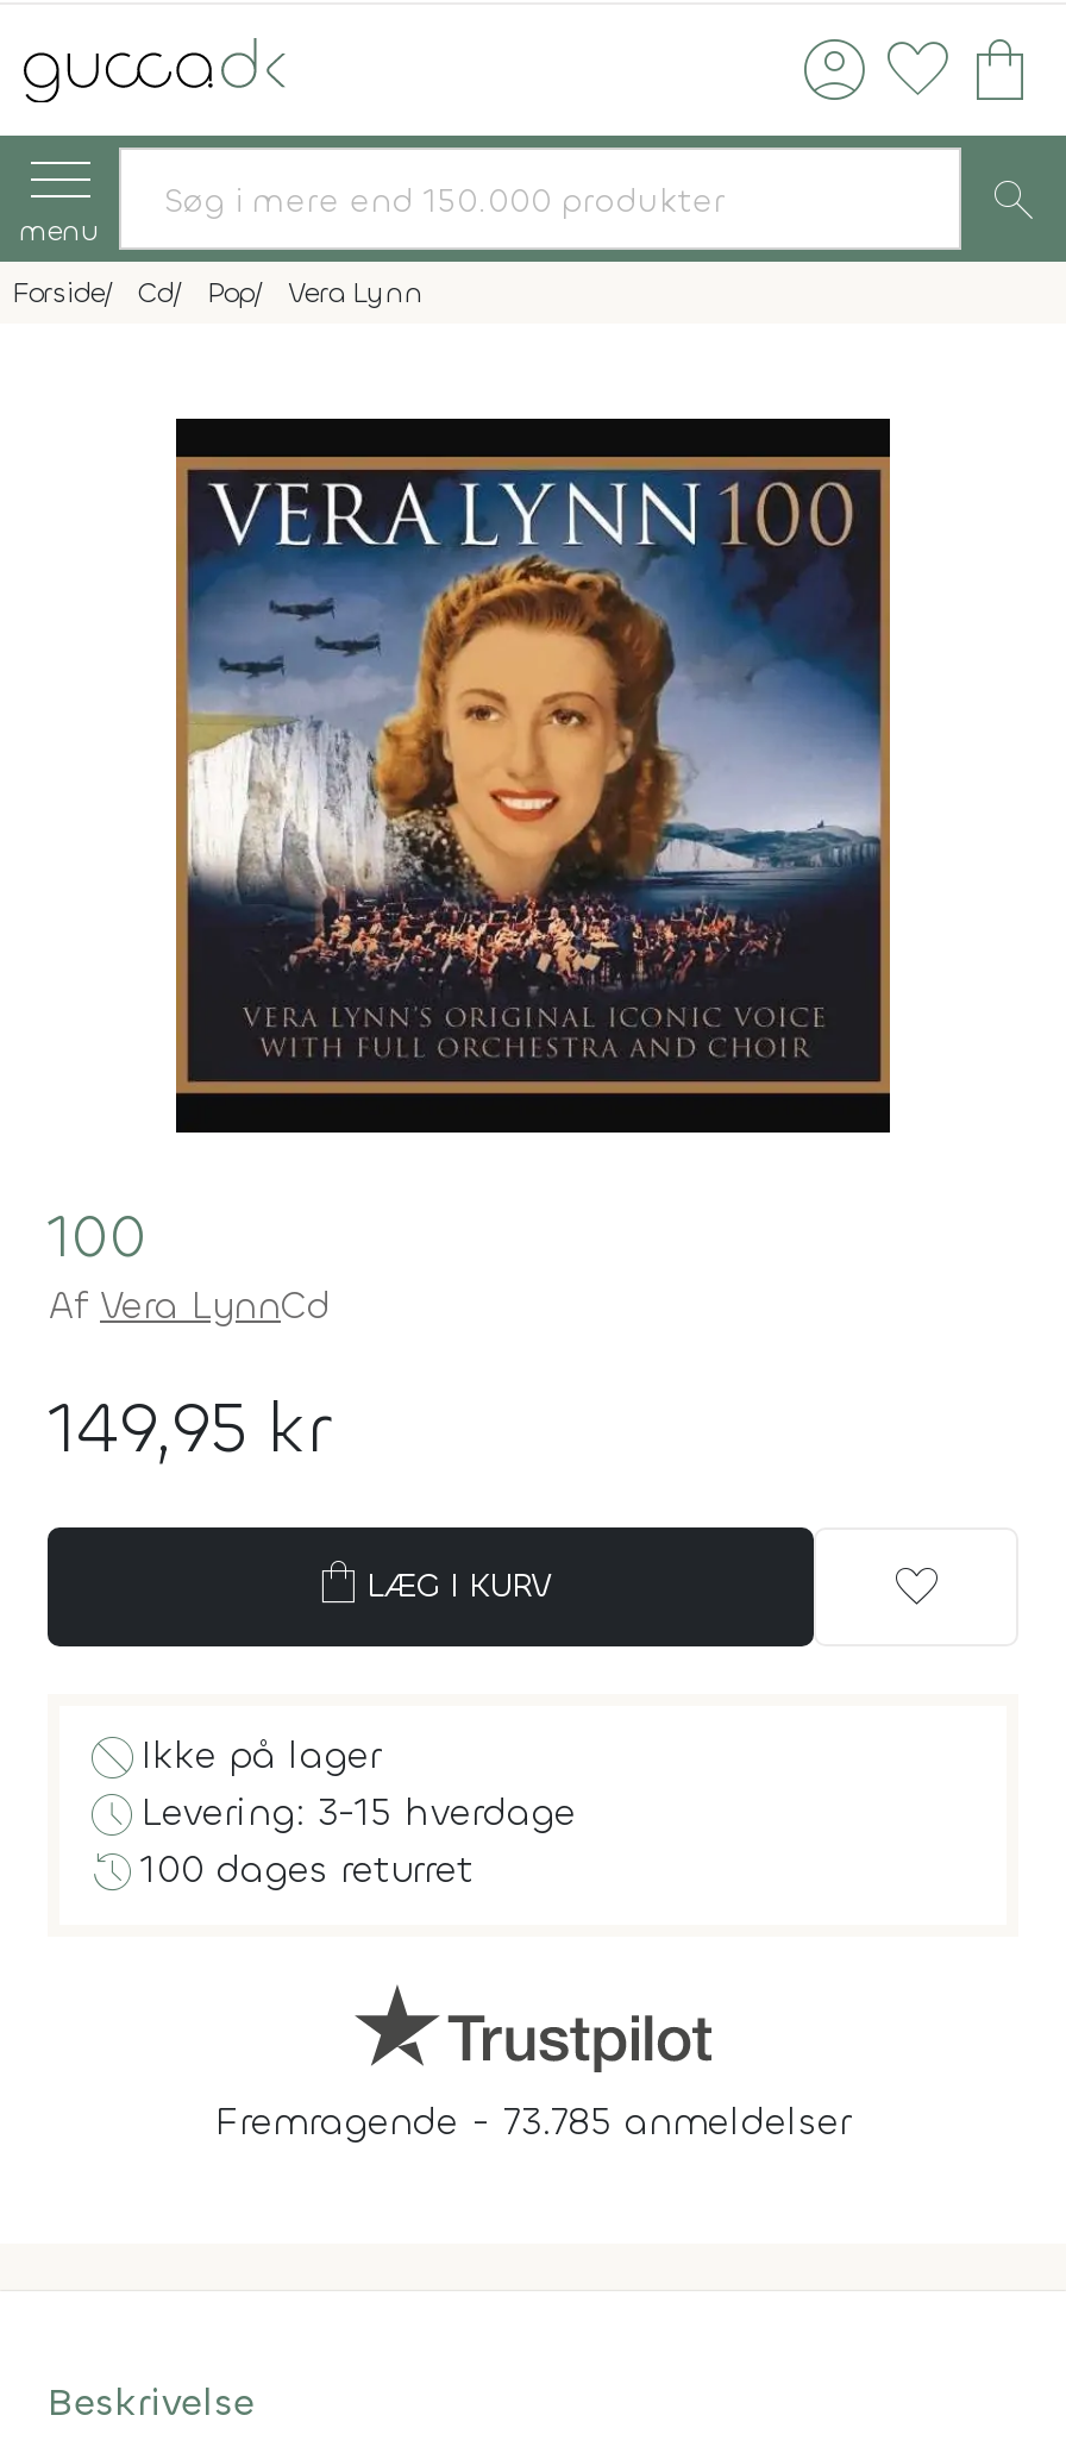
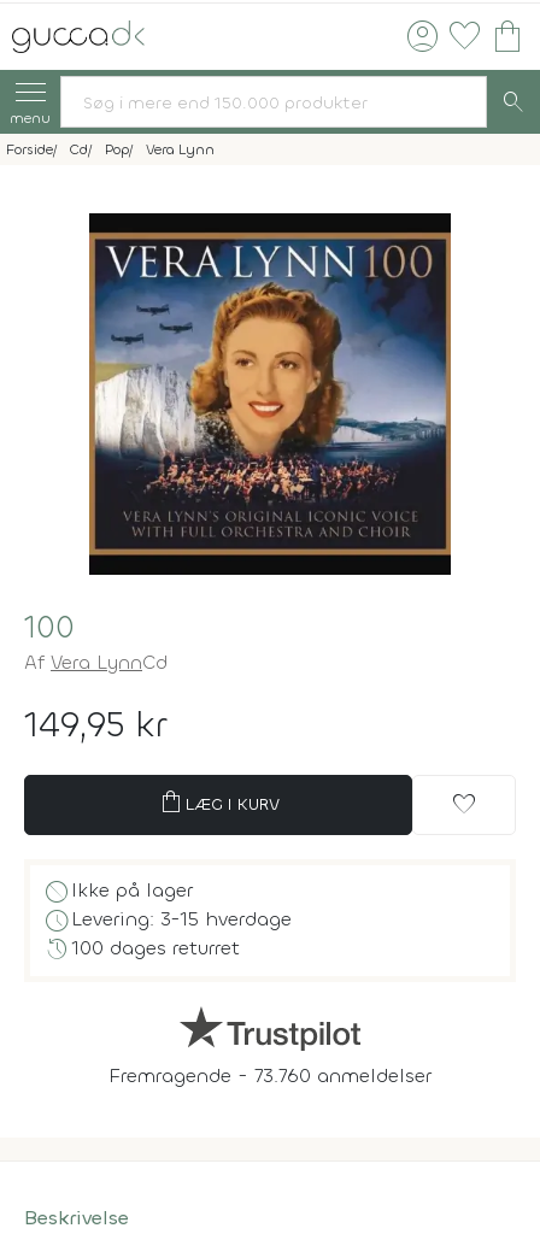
- Fremragende - 73.785 anmeldelser
+ Fremragende - 73.760 anmeldelser
